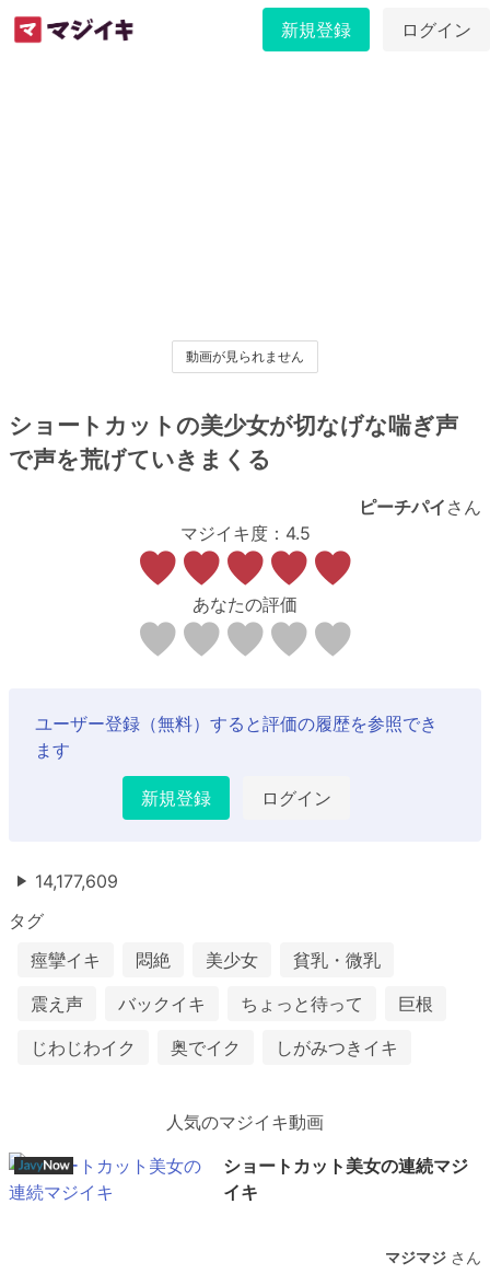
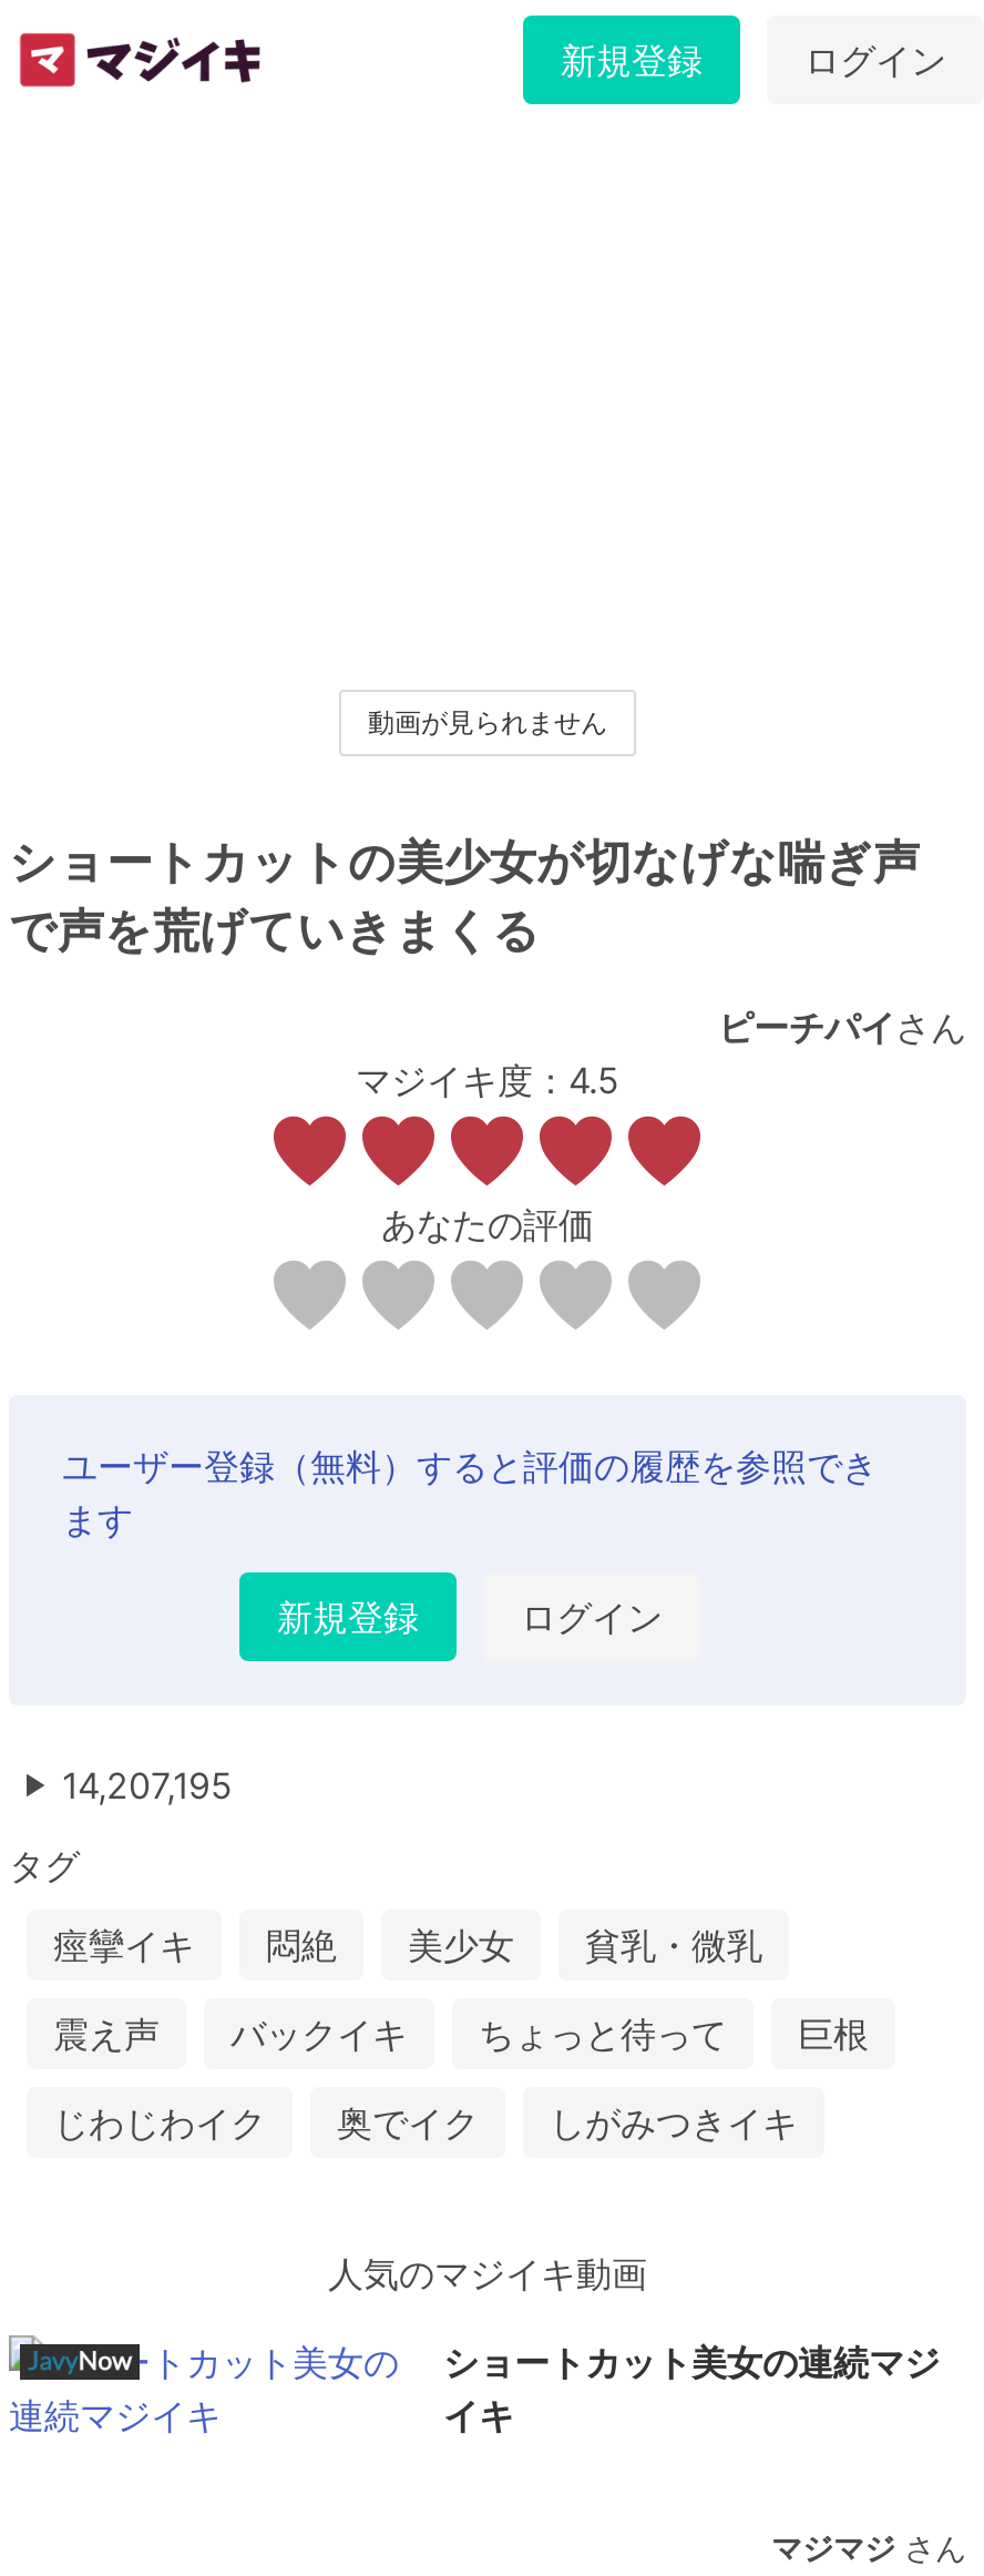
- 14,177,609
+ 14,207,195
